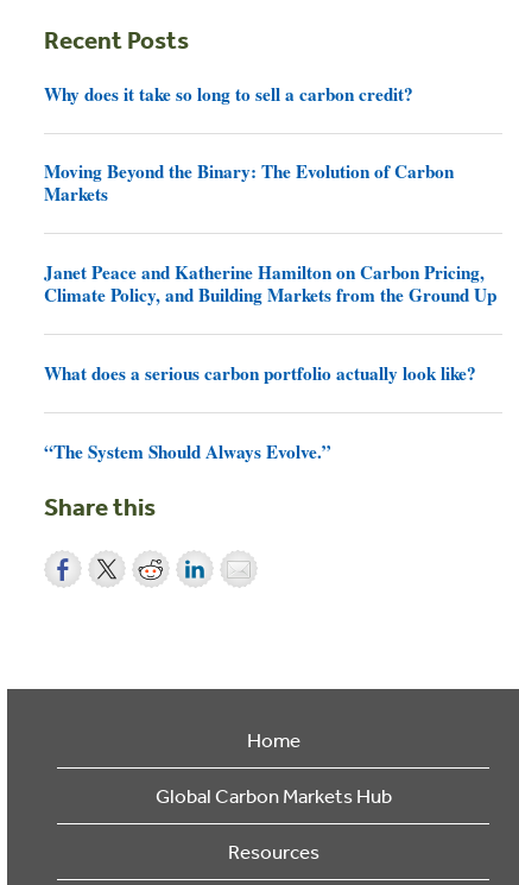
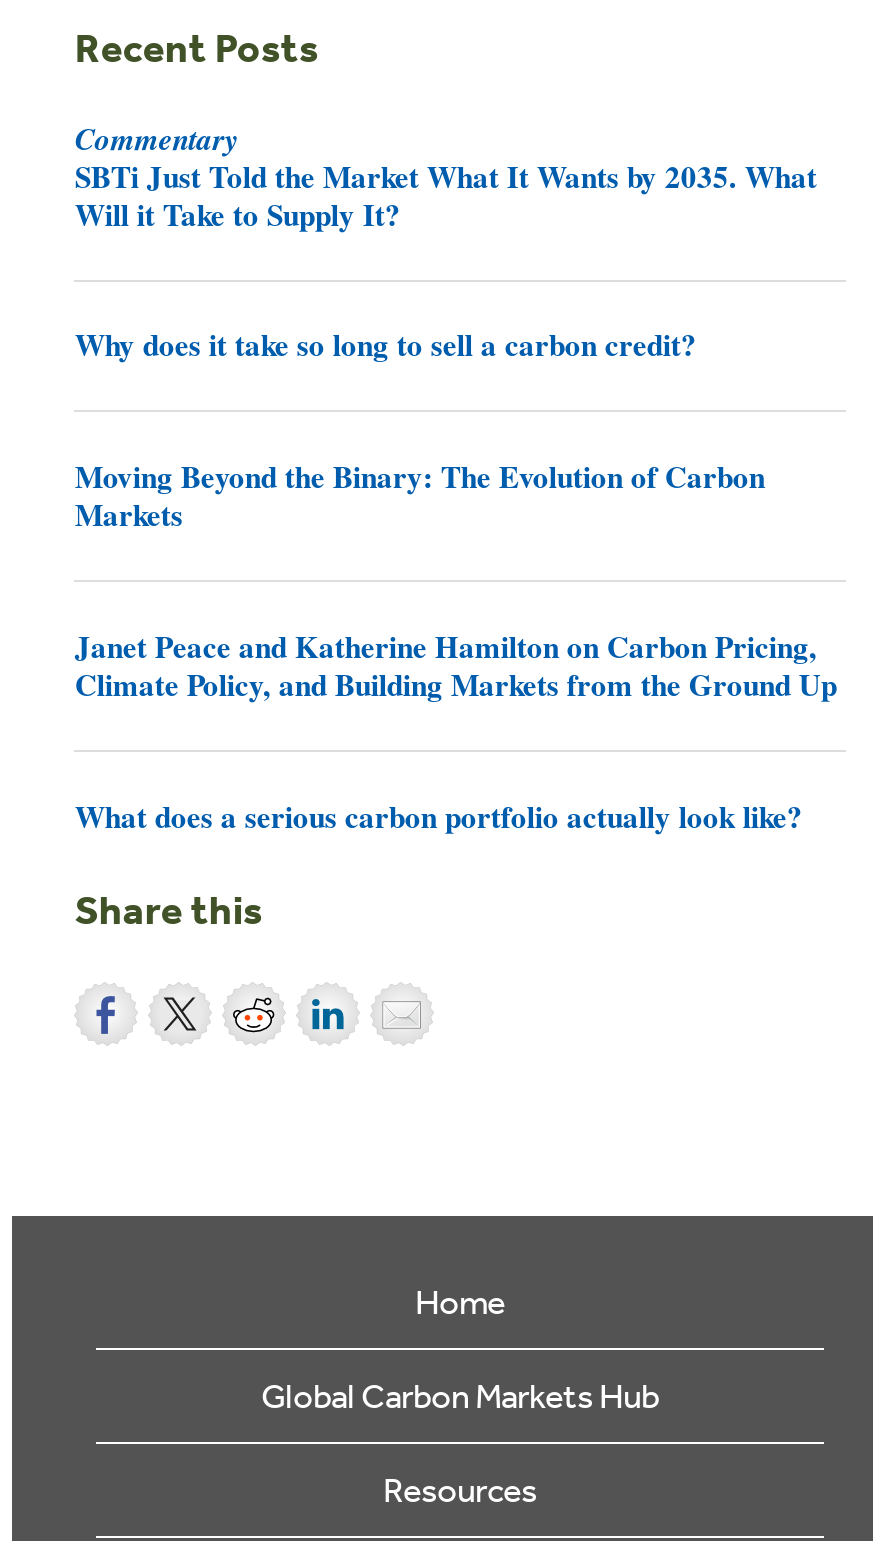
+ Commentary
+ SBTi Just Told the Market What It Wants by 2035. What
+ Will it Take to Supply It?

moved down: Why does it take so long to sell a carbon credit? | Moving Beyond the Binary: The Evolution of Carbon | Markets | Janet Peace and Katherine Hamilton on Carbon Pricing, | Climate Policy, and Building Markets from the Ground Up | What does a serious carbon portfolio actually look like?

- “The System Should Always Evolve.”
